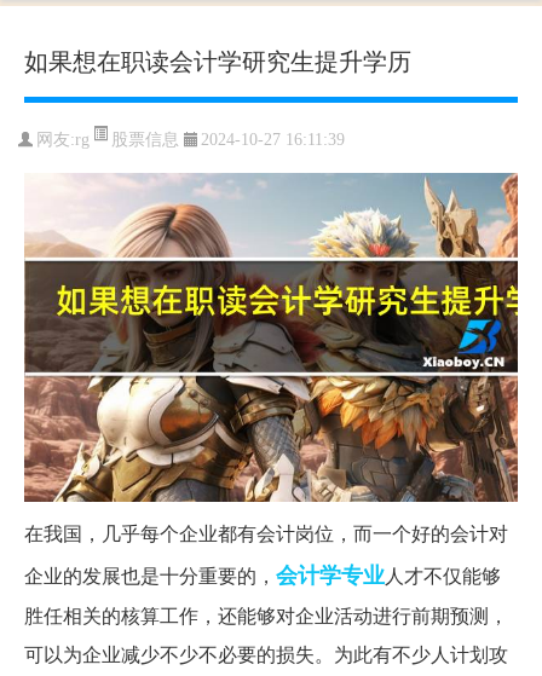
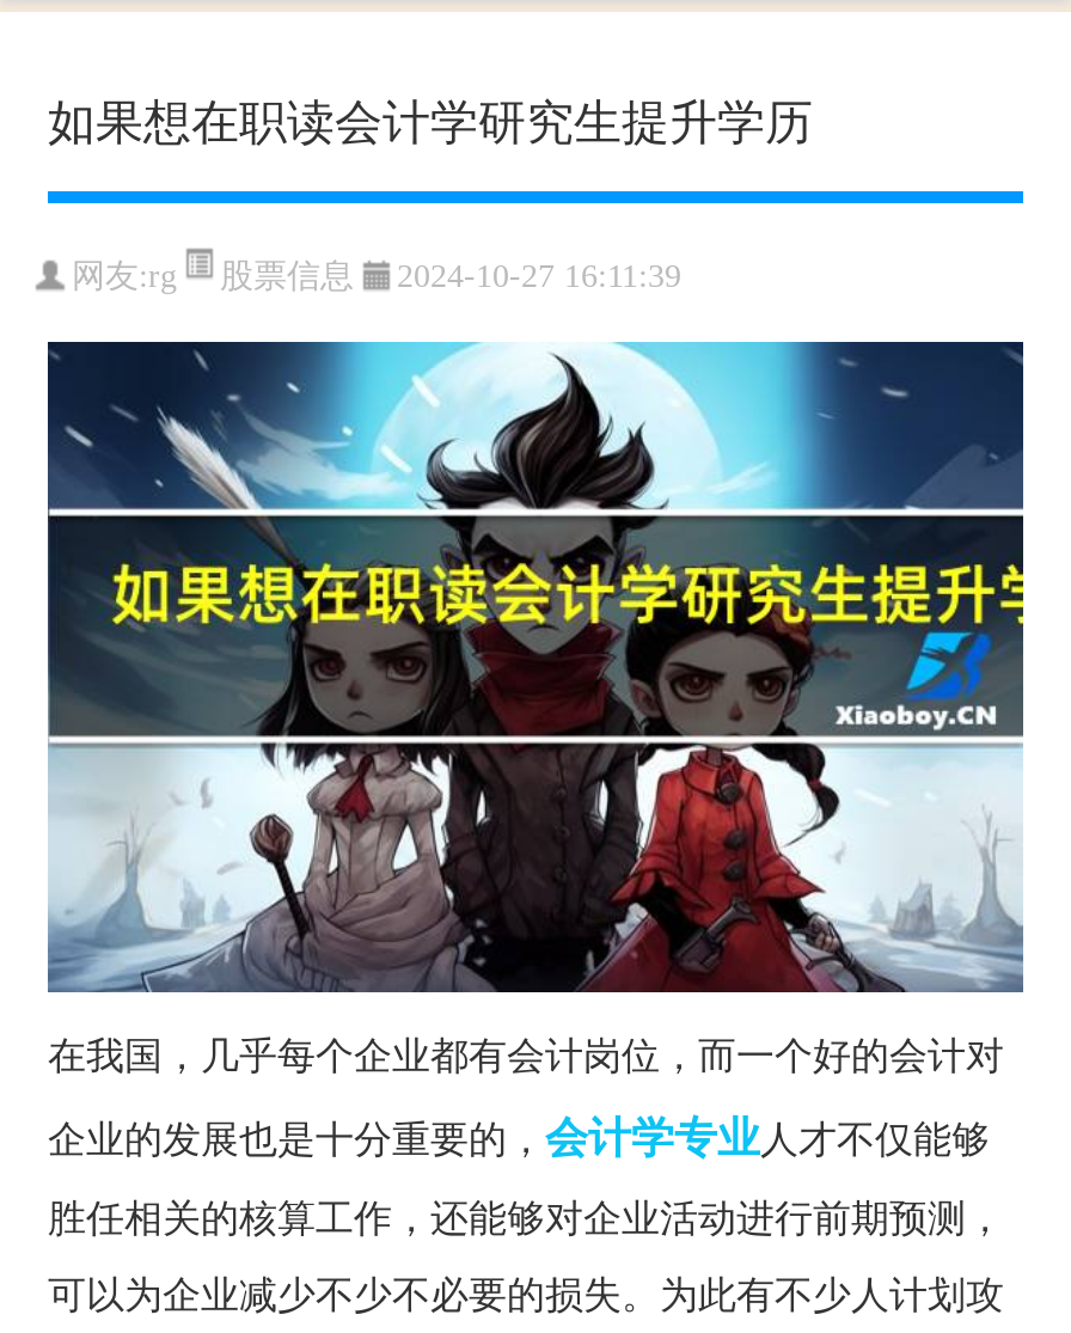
- [image]
+ [image]
